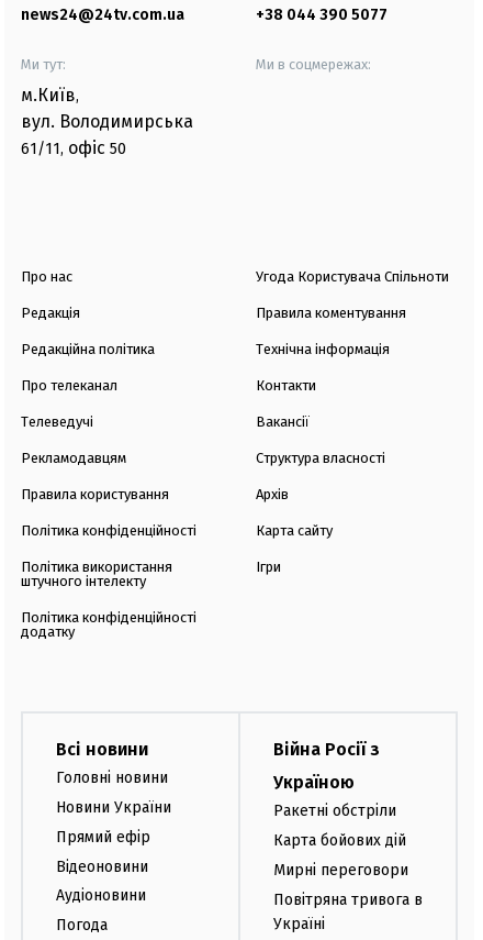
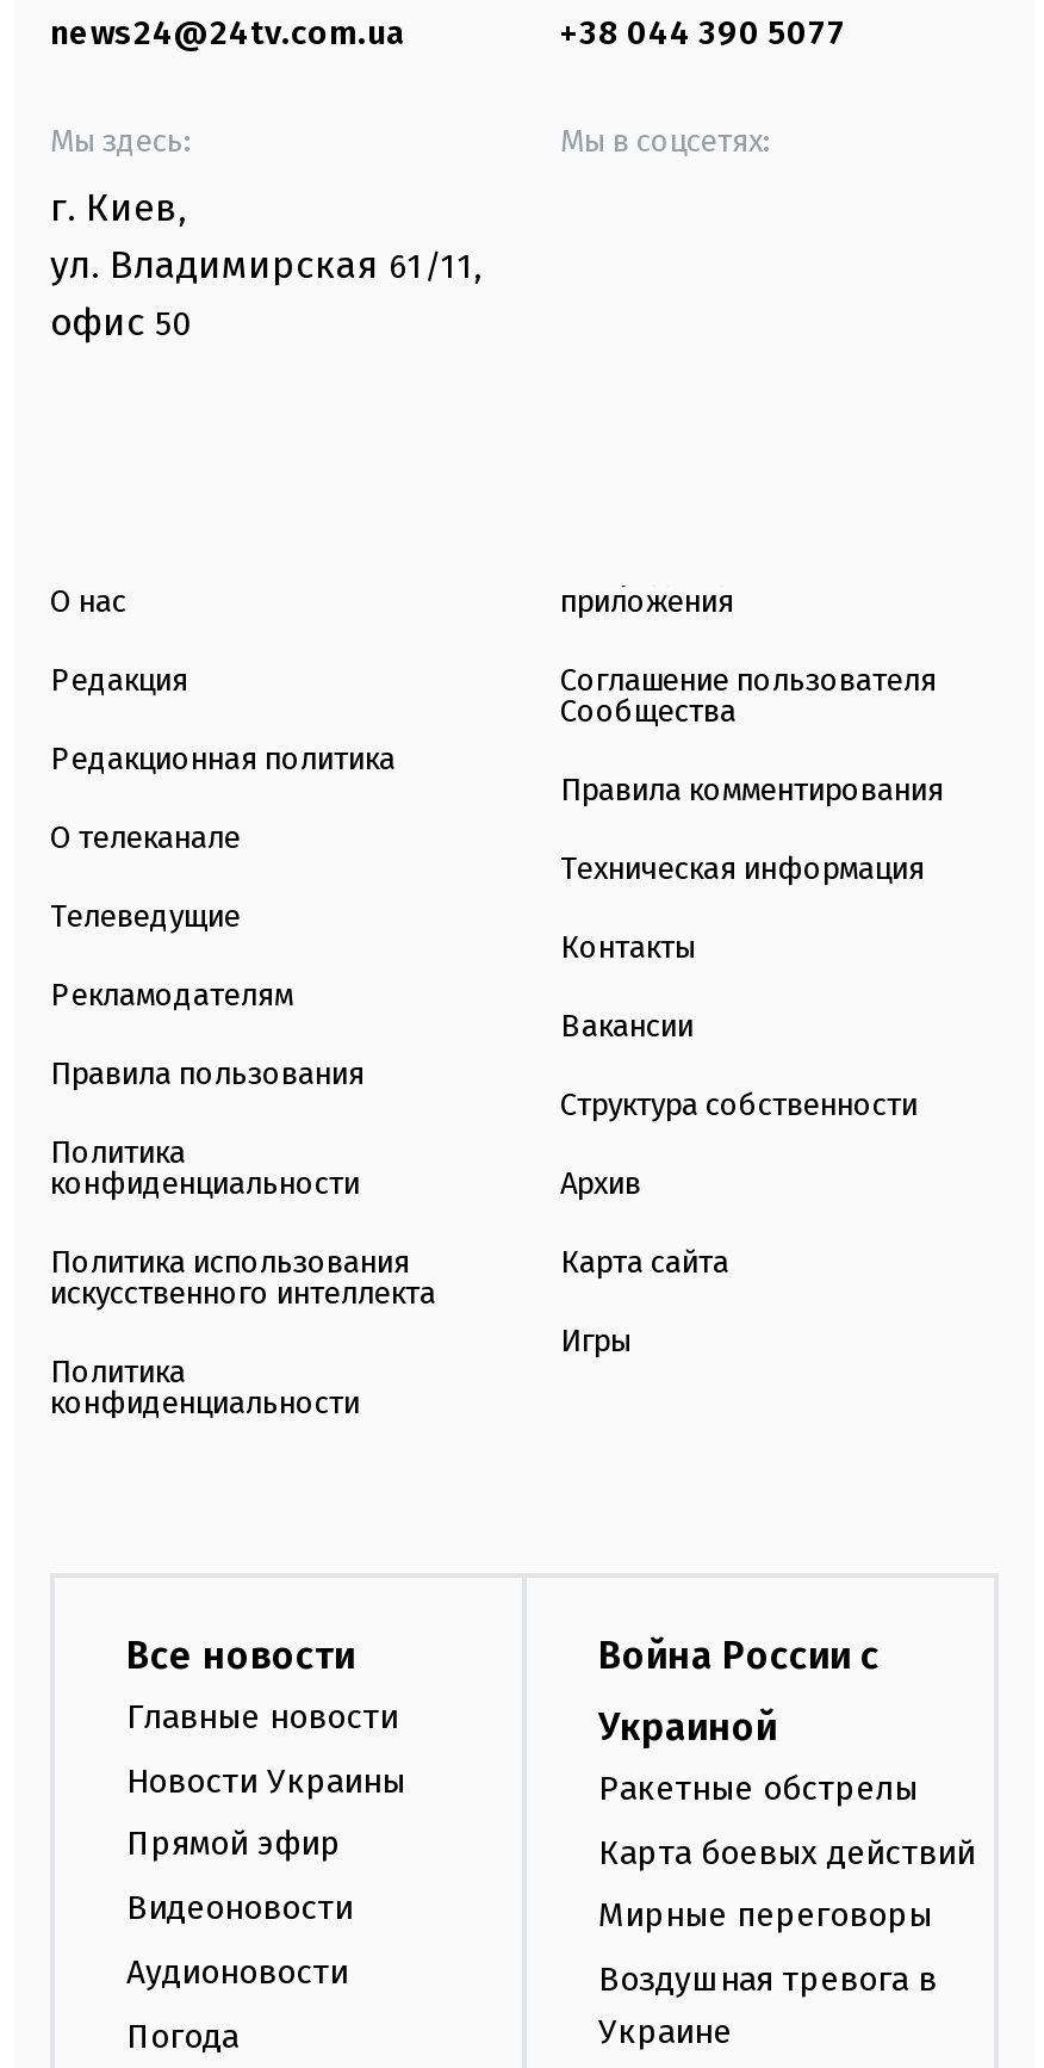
- Ми тут:
- м.Київ,
- вул. Володимирська
- 61/11, офіс 50
+ Мы здесь:
+ г. Киев,
+ ул. Владимирская 61/11,
+ офис 50

- Ми в соцмережах:
+ Мы в соцсетях:

- Про нас
- Редакція
- Редакційна політика
- Про телеканал
- Телеведучі
- Рекламодавцям
- Правила користування
- Політика конфіденційності
- Політика використання
- штучного інтелекту
- Політика конфіденційності
- додатку
+ О нас
+ Редакция
+ Редакционная политика
+ О телеканале
+ Телеведущие
+ Рекламодателям
+ Правила пользования
+ Политика
+ конфиденциальности
+ Политика использования
+ искусственного интеллекта
+ Политика
+ конфиденциальности

- Угода Користувача Спільноти
- Правила коментування
- Технічна інформація
- Контакти
- Вакансії
- Структура власності
- Архів
- Карта сайту
- Ігри
+ приложения
+ Соглашение пользователя
+ Сообщества
+ Правила комментирования
+ Техническая информация
+ Контакты
+ Вакансии
+ Структура собственности
+ Архив
+ Карта сайта
+ Игры

- Всі новини
- Головні новини
- Новини України
- Прямий ефір
- Відеоновини
- Аудіоновини
+ Все новости
+ Главные новости
+ Новости Украины
+ Прямой эфир
+ Видеоновости
+ Аудионовости

- Війна Росії з
+ Война России с

- Україною
- Ракетні обстріли
+ Украиной
+ Ракетные обстрелы

- Карта бойових дій
+ Карта боевых действий

- Мирні переговори
+ Мирные переговоры

- Повітряна тривога в
- Україні
+ Воздушная тревога в
+ Украине
